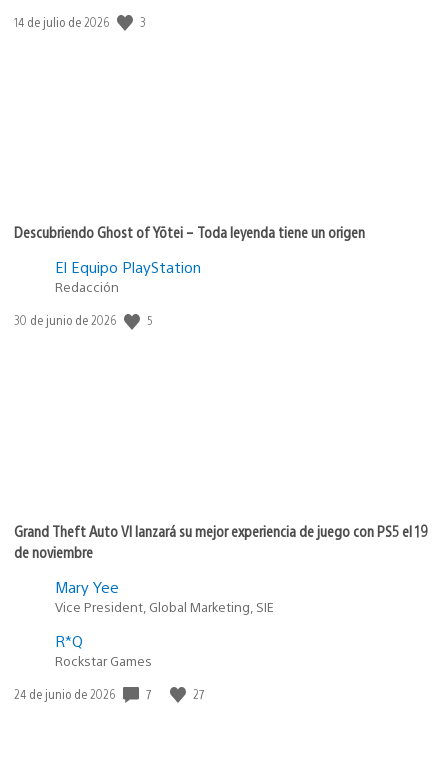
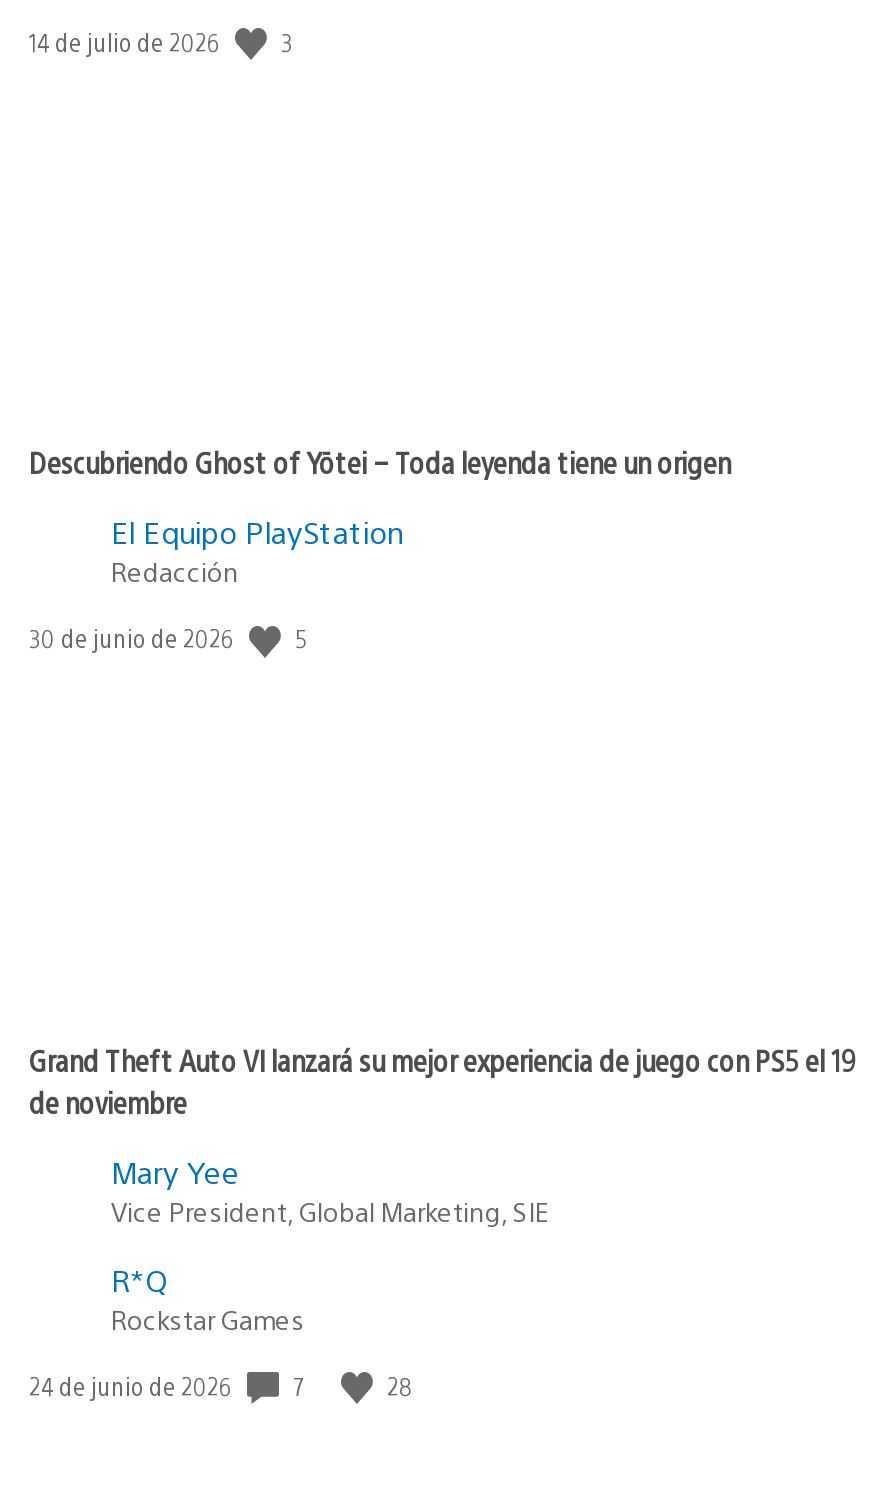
- 27
+ 28
